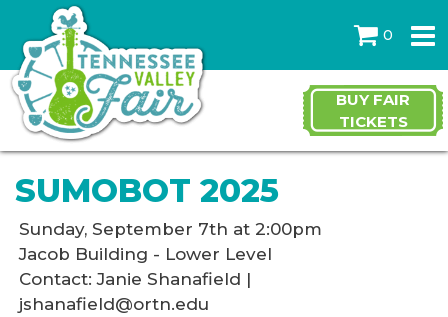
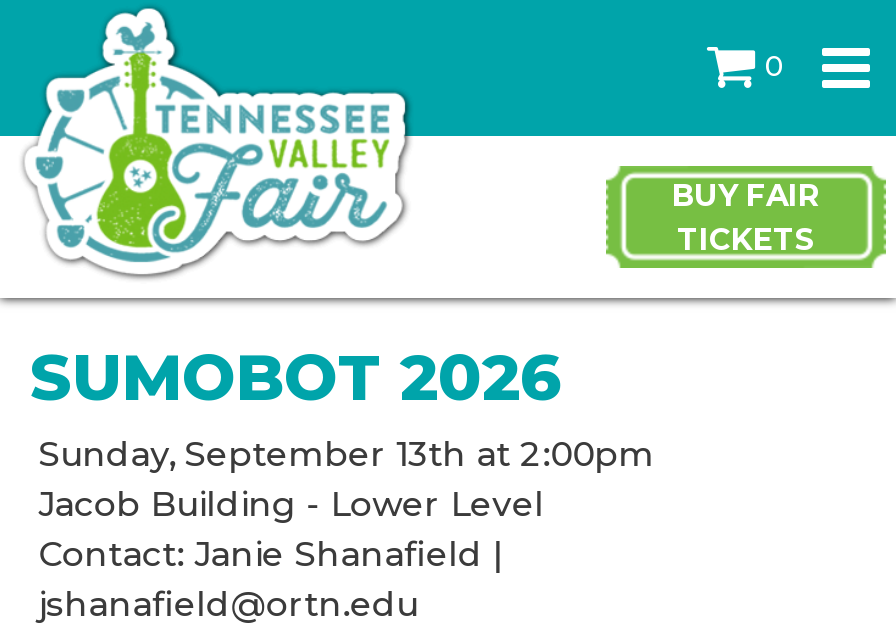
- SUMOBOT 2025
+ SUMOBOT 2026

- Sunday, September 7th at 2:00pm
+ Sunday, September 13th at 2:00pm
